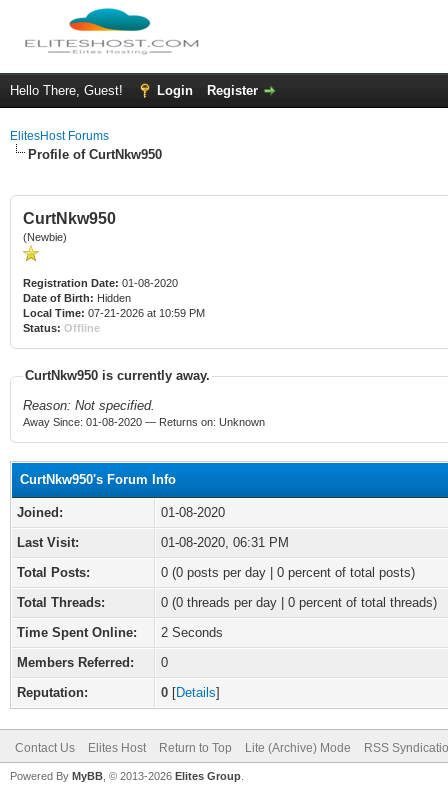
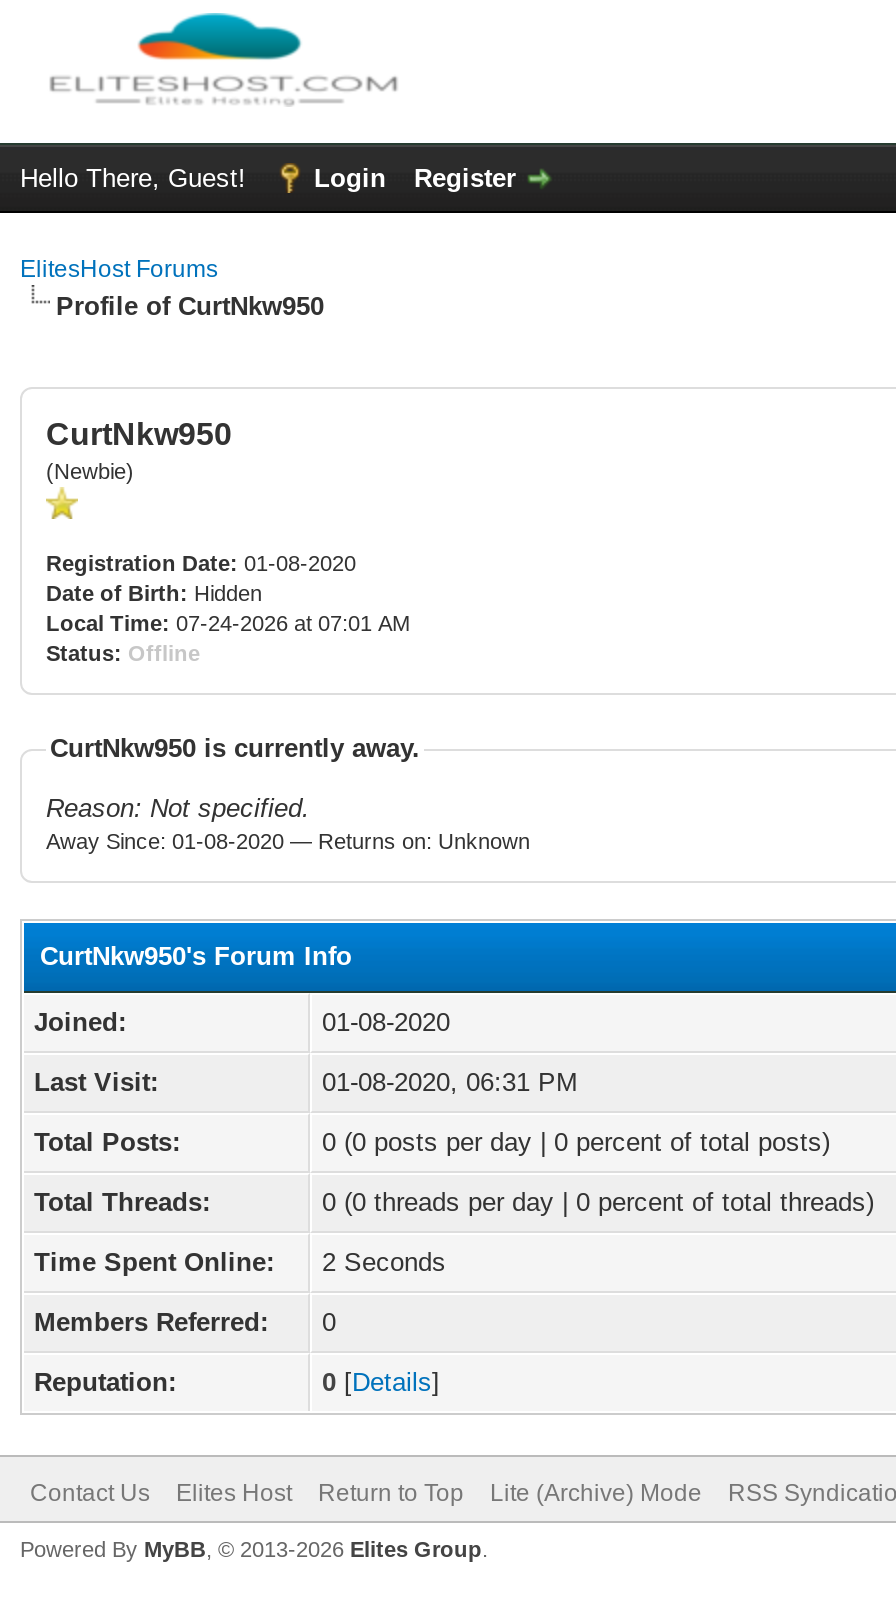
- Local Time: 07-21-2026 at 10:59 PM
+ Local Time: 07-24-2026 at 07:01 AM
